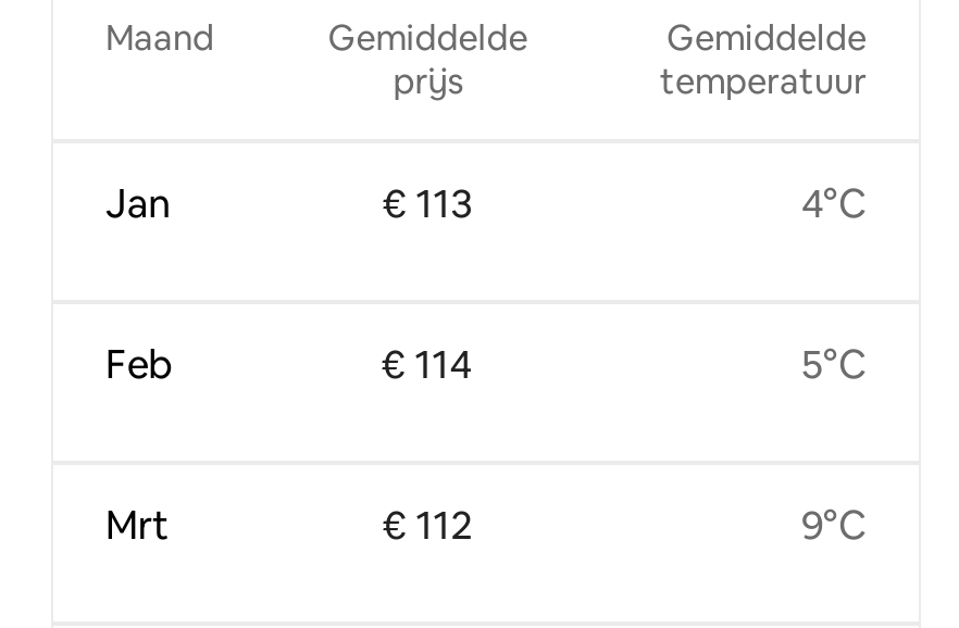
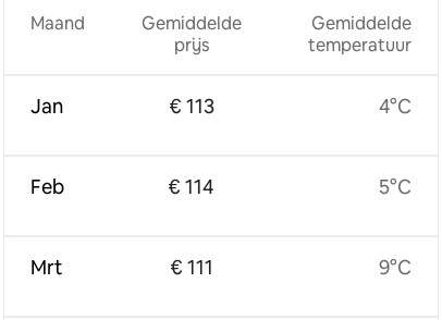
- € 112
+ € 111
